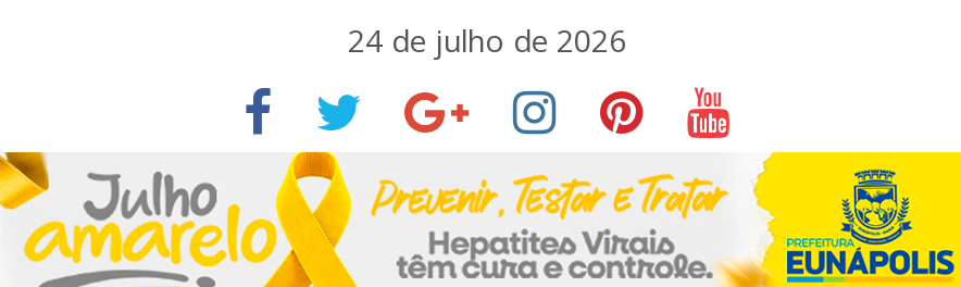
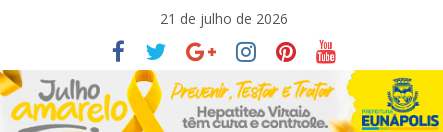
- 24 de julho de 2026
+ 21 de julho de 2026
